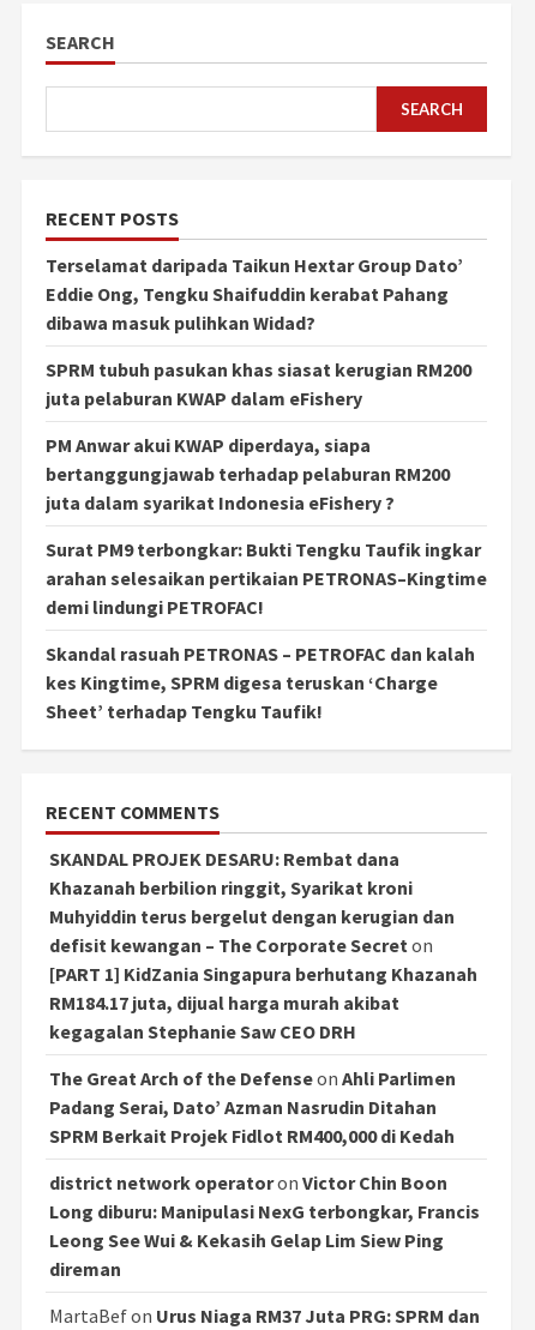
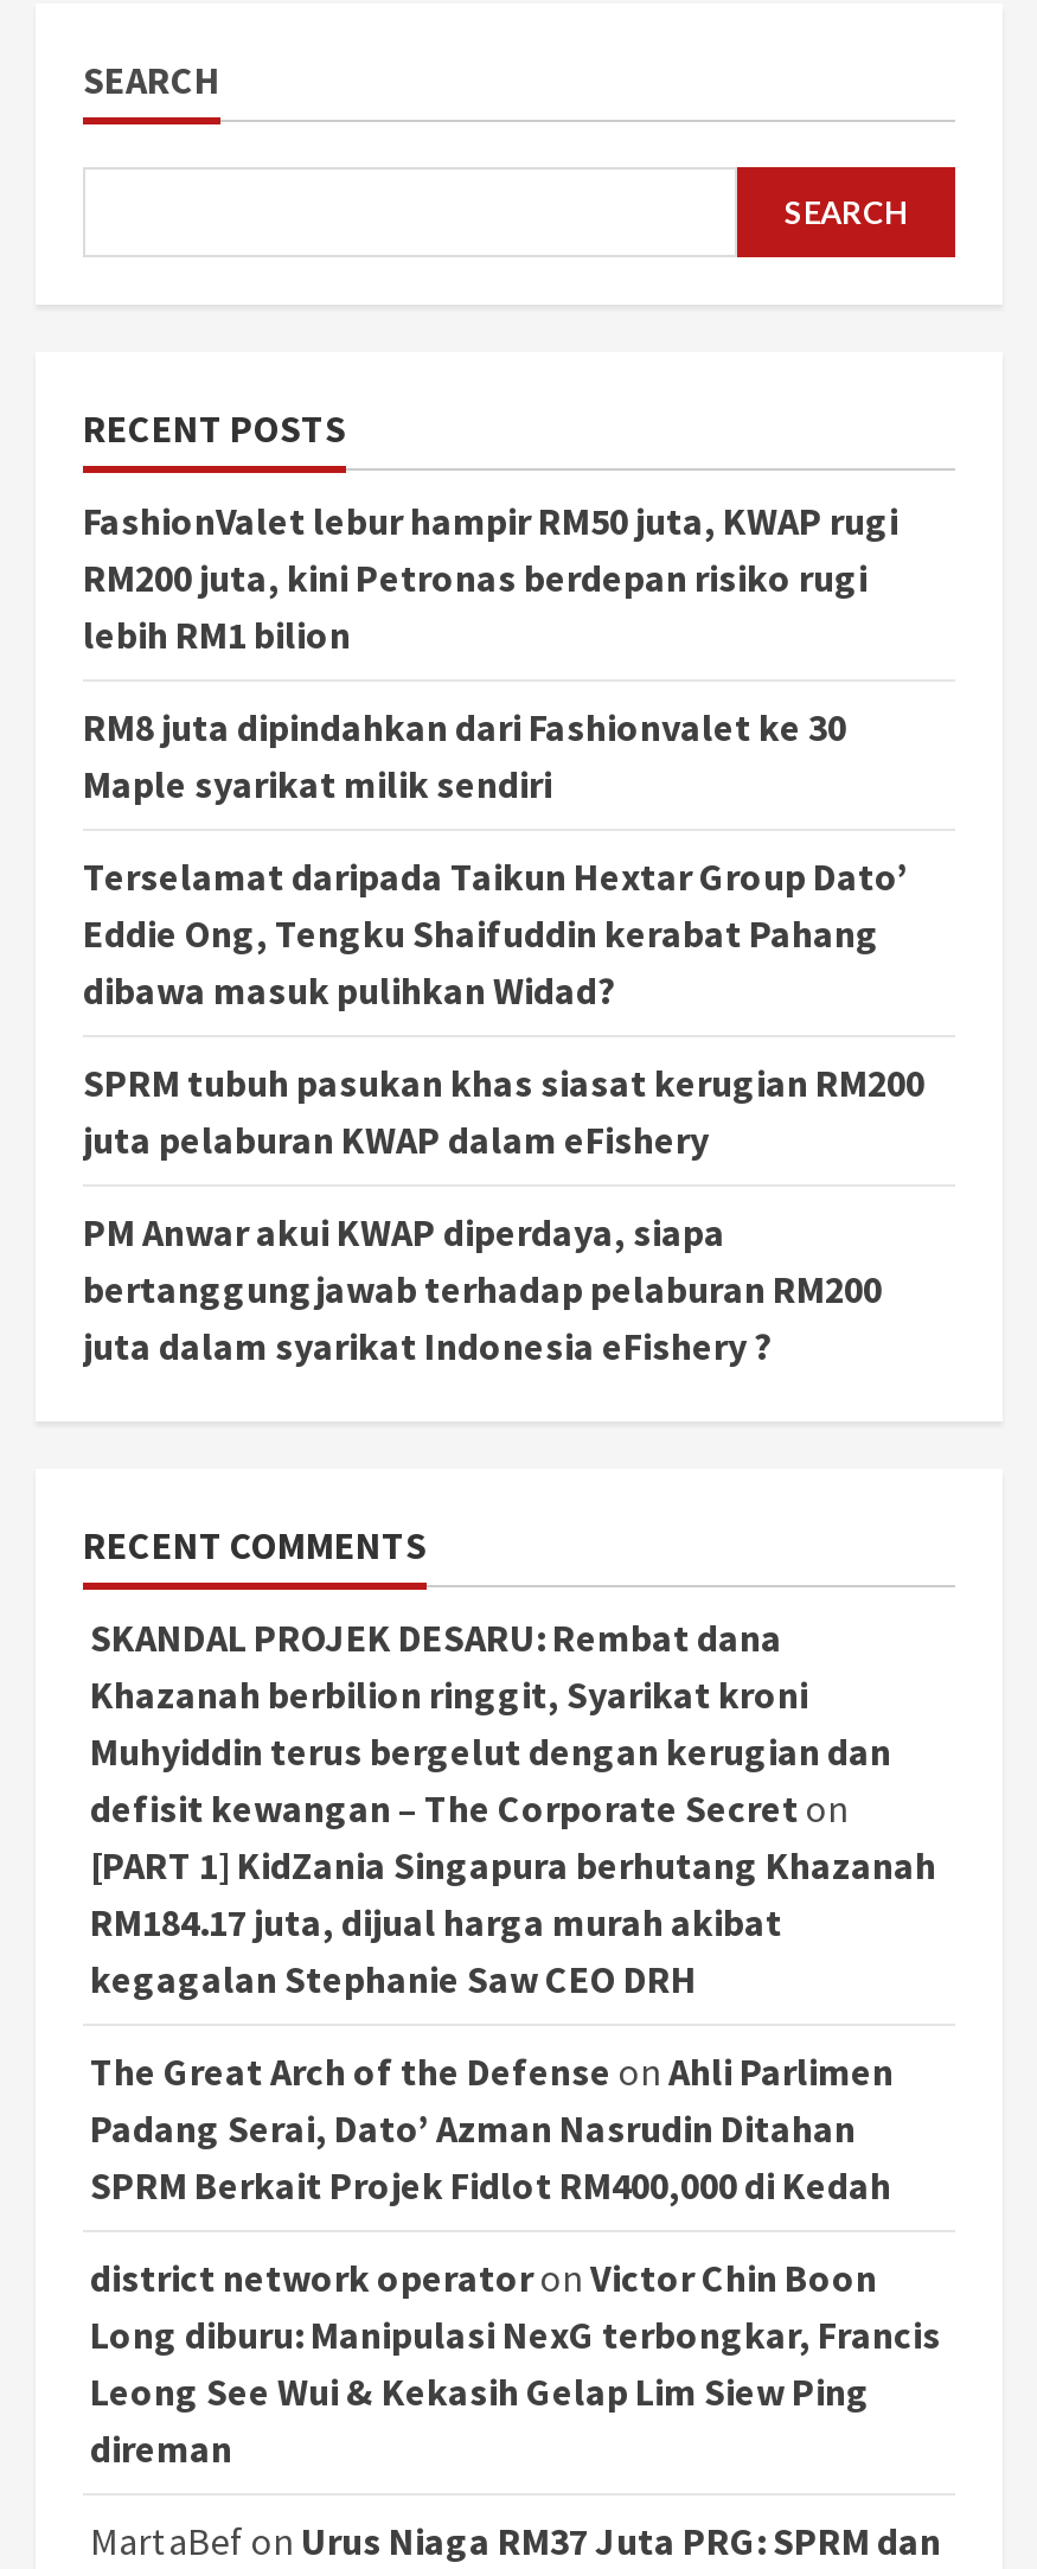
+ FashionValet lebur hampir RM50 juta, KWAP rugi
+ RM200 juta, kini Petronas berdepan risiko rugi
+ lebih RM1 bilion
+ RM8 juta dipindahkan dari Fashionvalet ke 30
+ Maple syarikat milik sendiri

moved down: Terselamat daripada Taikun Hextar Group Dato’ | Eddie Ong, Tengku Shaifuddin kerabat Pahang | dibawa masuk pulihkan Widad? | SPRM tubuh pasukan khas siasat kerugian RM200 | juta pelaburan KWAP dalam eFishery | PM Anwar akui KWAP diperdaya, siapa | bertanggungjawab terhadap pelaburan RM200 | juta dalam syarikat Indonesia eFishery ?

- Surat PM9 terbongkar: Bukti Tengku Taufik ingkar
- arahan selesaikan pertikaian PETRONAS–Kingtime
- demi lindungi PETROFAC!
- Skandal rasuah PETRONAS – PETROFAC dan kalah
- kes Kingtime, SPRM digesa teruskan ‘Charge
- Sheet’ terhadap Tengku Taufik!
